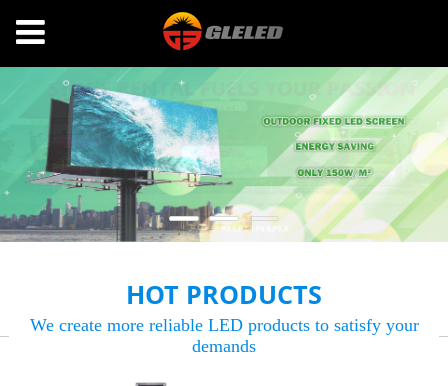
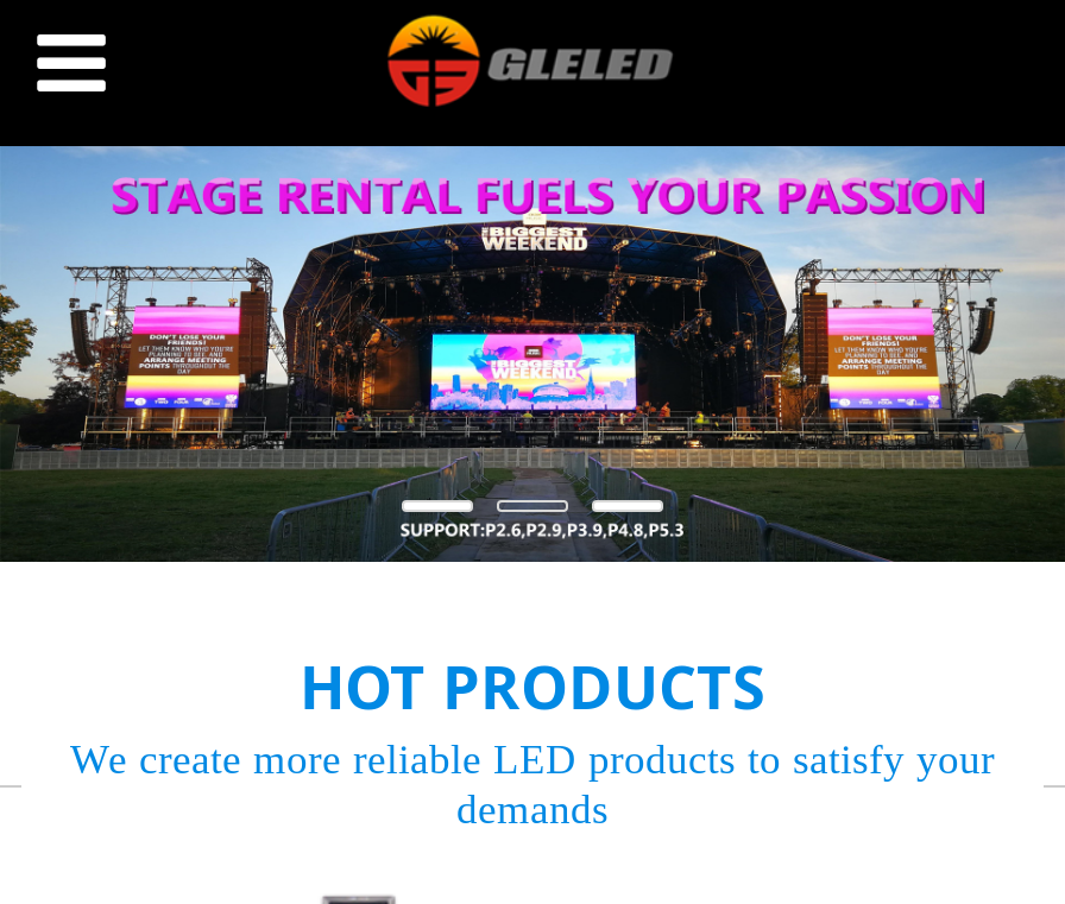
- [image]
+ [image]
